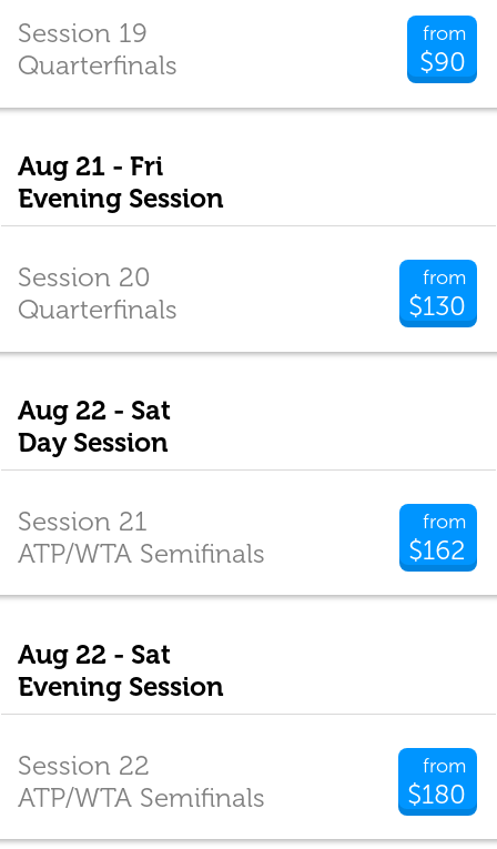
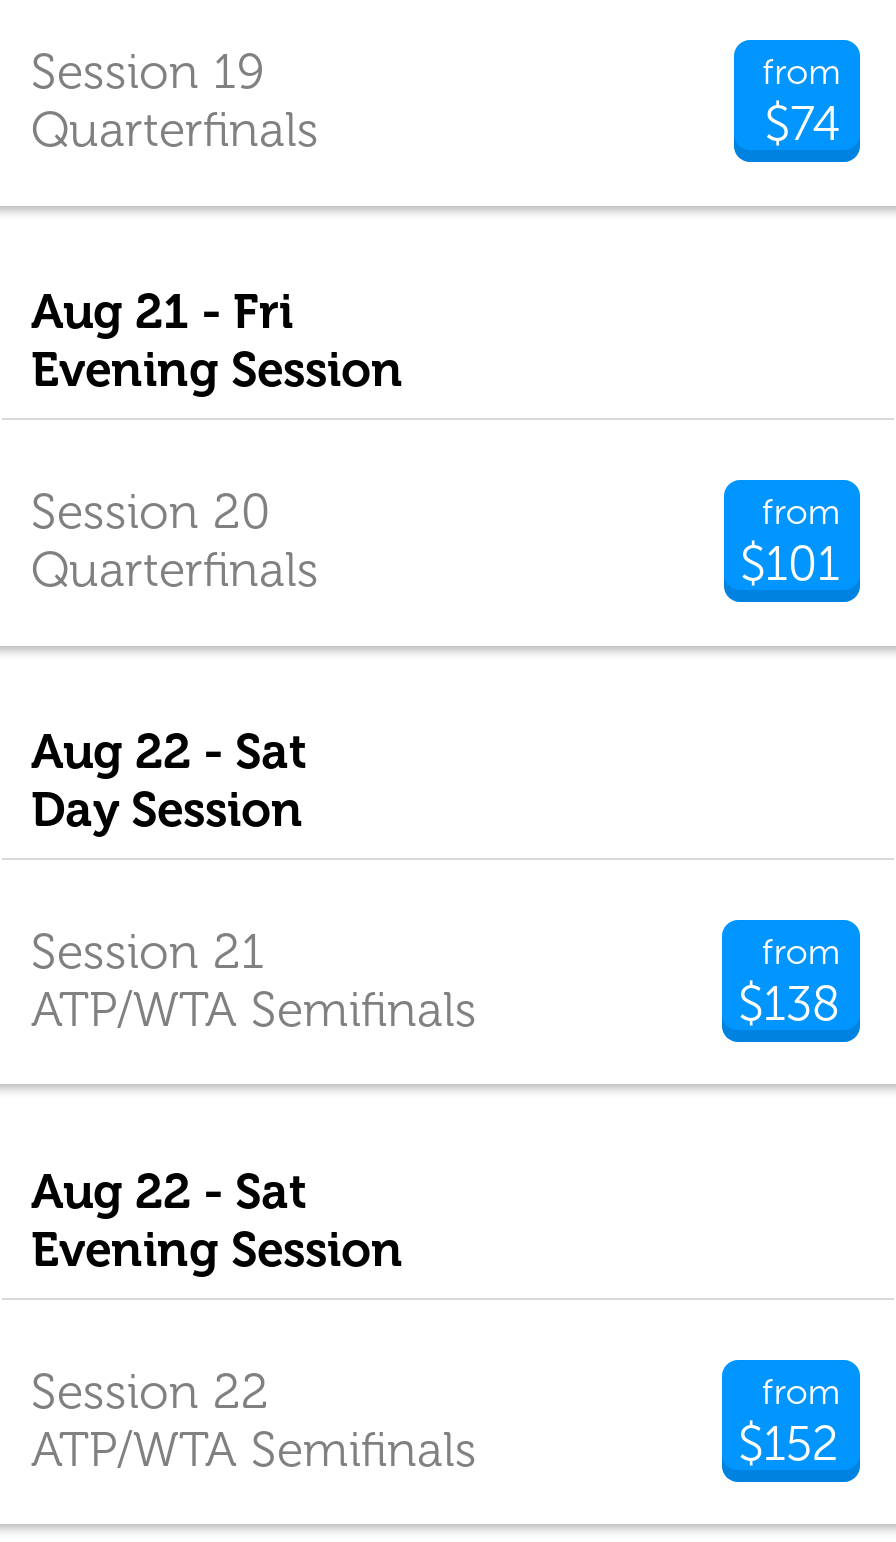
- $90
+ $74

- $130
+ $101

- $162
+ $138

- $180
+ $152
